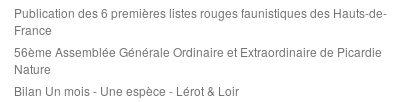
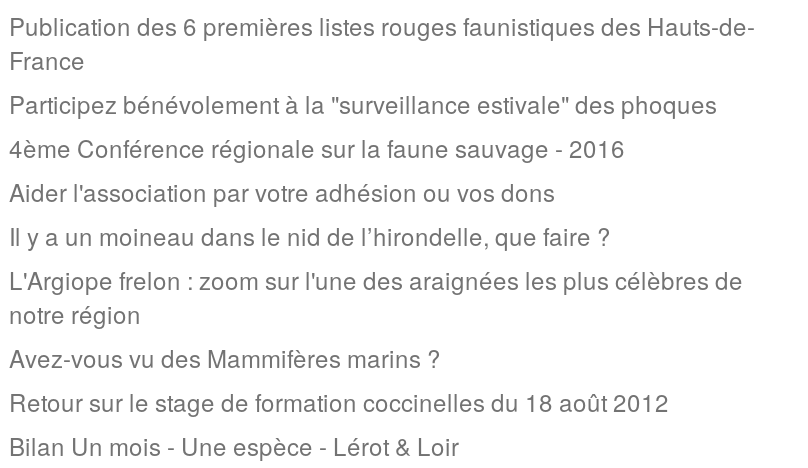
- 56ème Assemblée Générale Ordinaire et Extraordinaire de Picardie
- Nature
+ Participez bénévolement à la "surveillance estivale" des phoques
+ 4ème Conférence régionale sur la faune sauvage - 2016
+ Aider l'association par votre adhésion ou vos dons
+ Il y a un moineau dans le nid de l’hirondelle, que faire ?
+ L'Argiope frelon : zoom sur l'une des araignées les plus célèbres de
+ notre région
+ Avez-vous vu des Mammifères marins ?
+ Retour sur le stage de formation coccinelles du 18 août 2012
